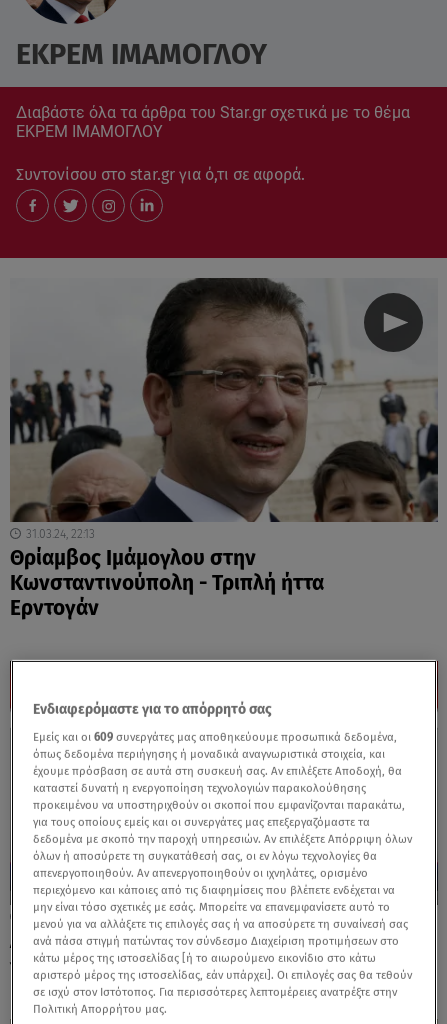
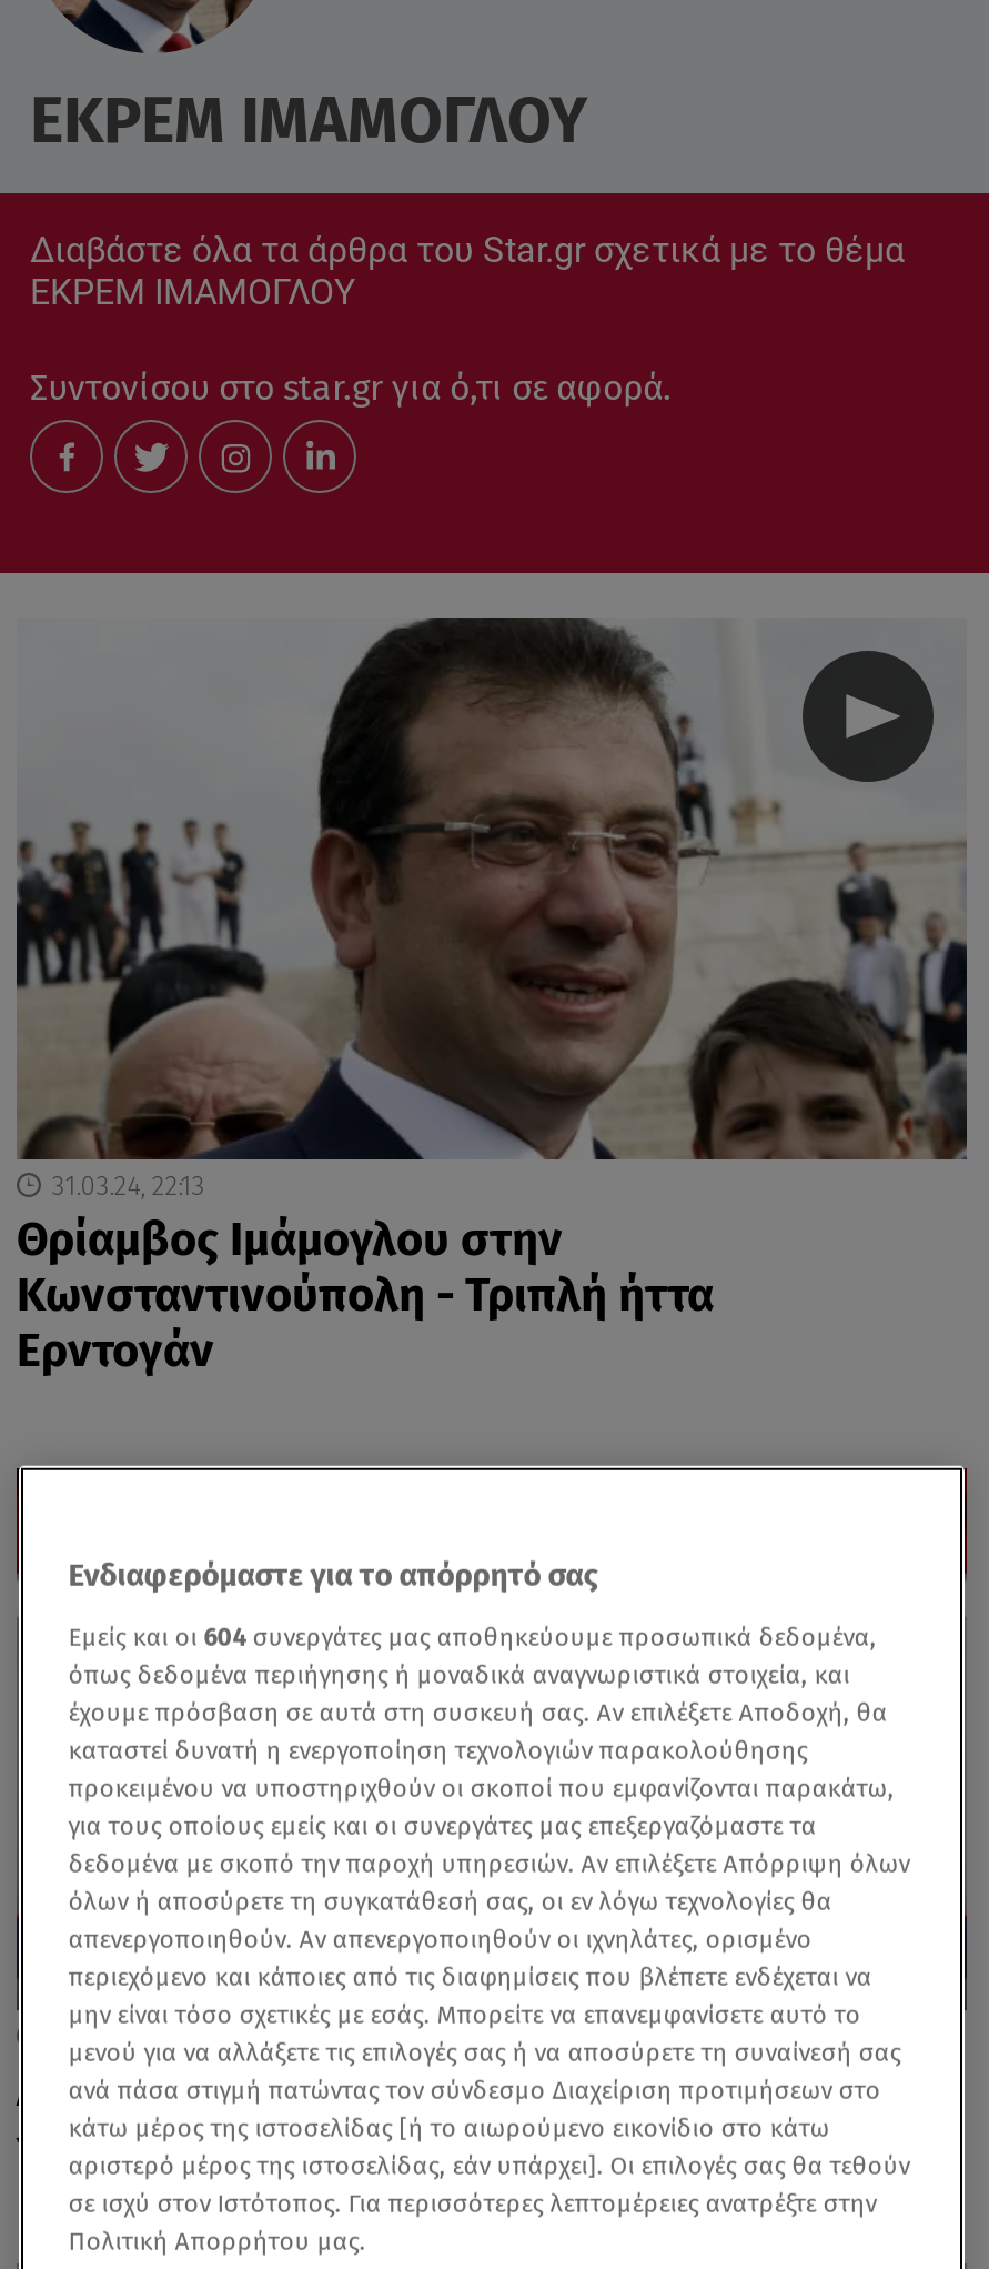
- Εμείς και οι 609 συνεργάτες μας αποθηκεύουμε προσωπικά δεδομένα,
+ Εμείς και οι 604 συνεργάτες μας αποθηκεύουμε προσωπικά δεδομένα,
